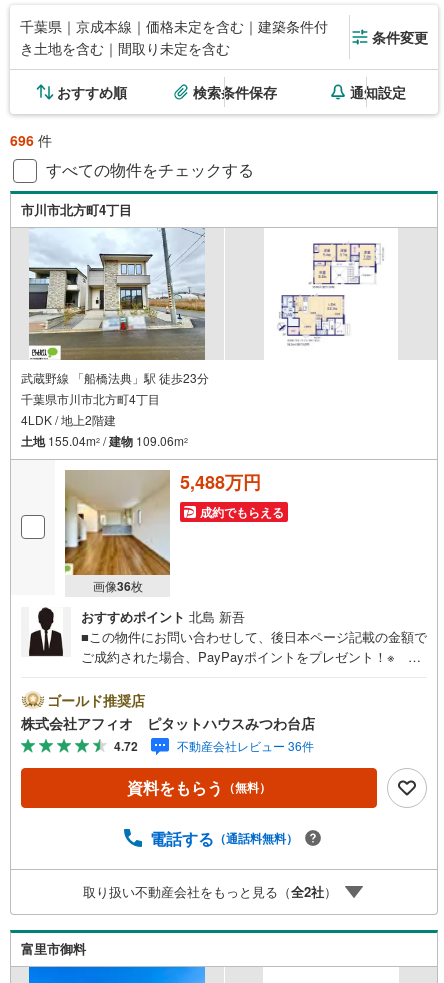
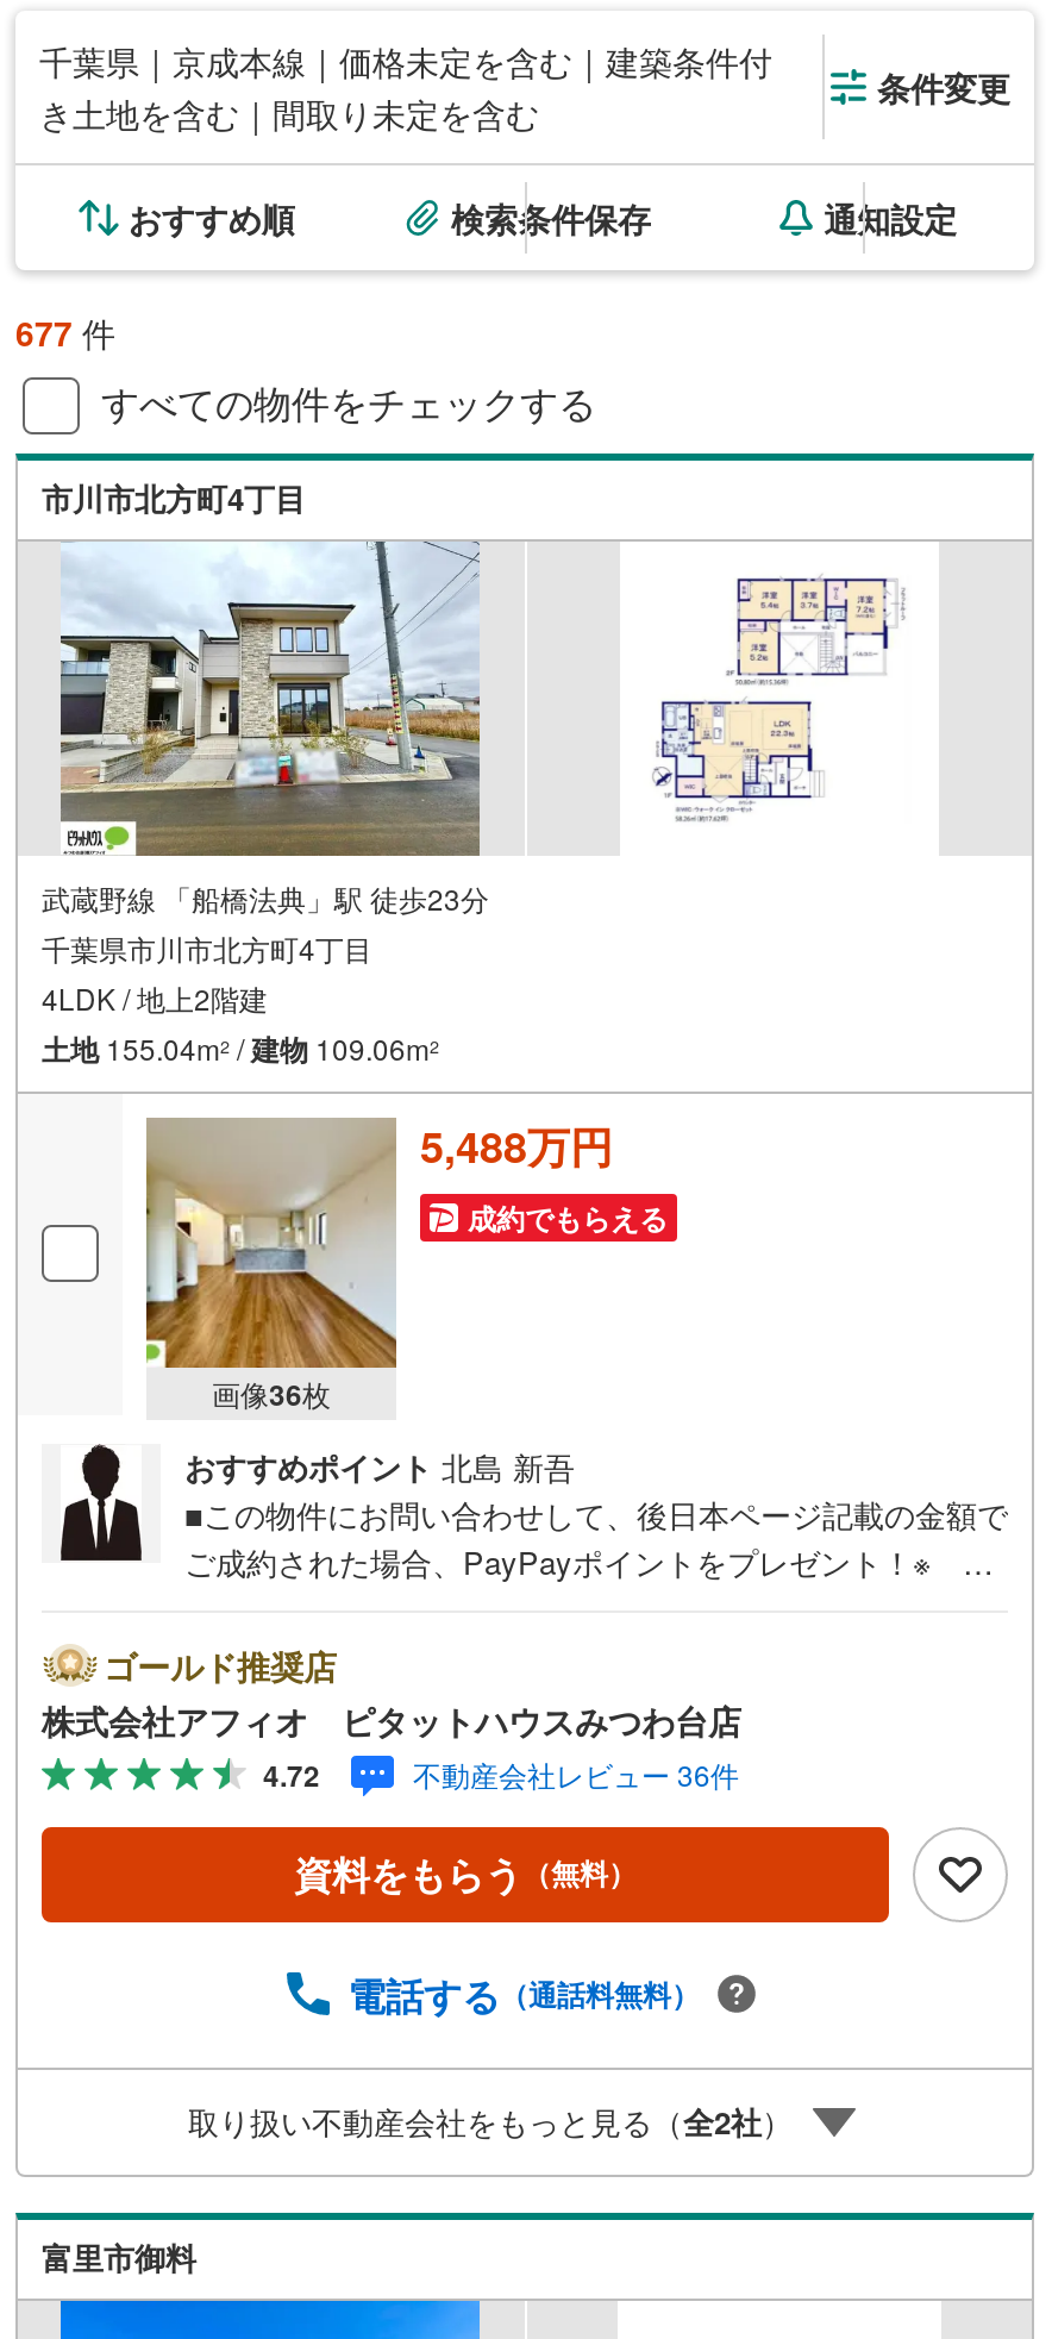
- 696件
+ 677件
